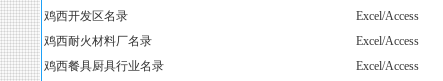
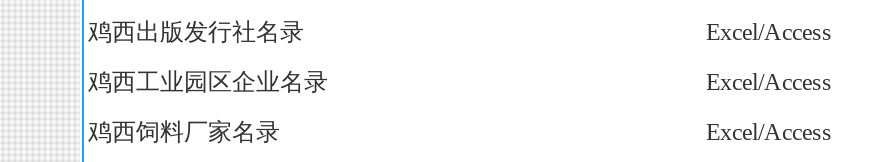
- 鸡西开发区名录
+ 鸡西出版发行社名录

- 鸡西耐火材料厂名录
+ 鸡西工业园区企业名录

- 鸡西餐具厨具行业名录
+ 鸡西饲料厂家名录
